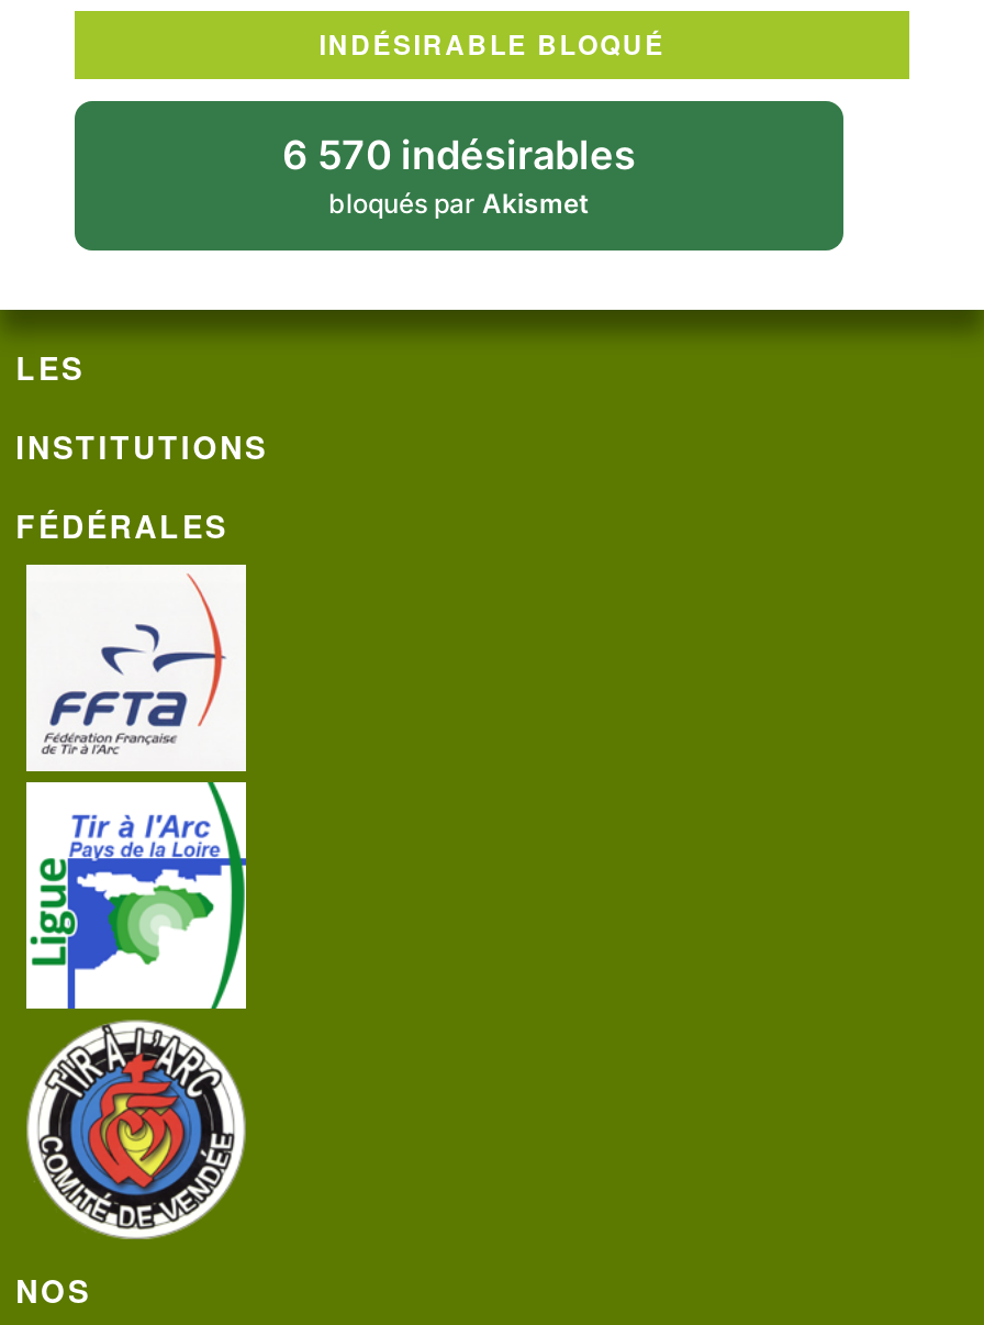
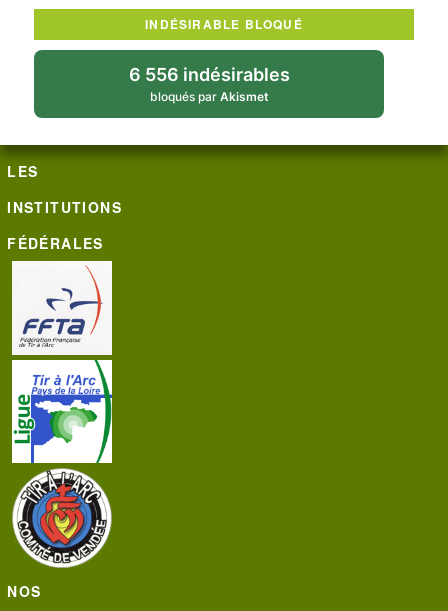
- 6 570 indésirables
+ 6 556 indésirables
